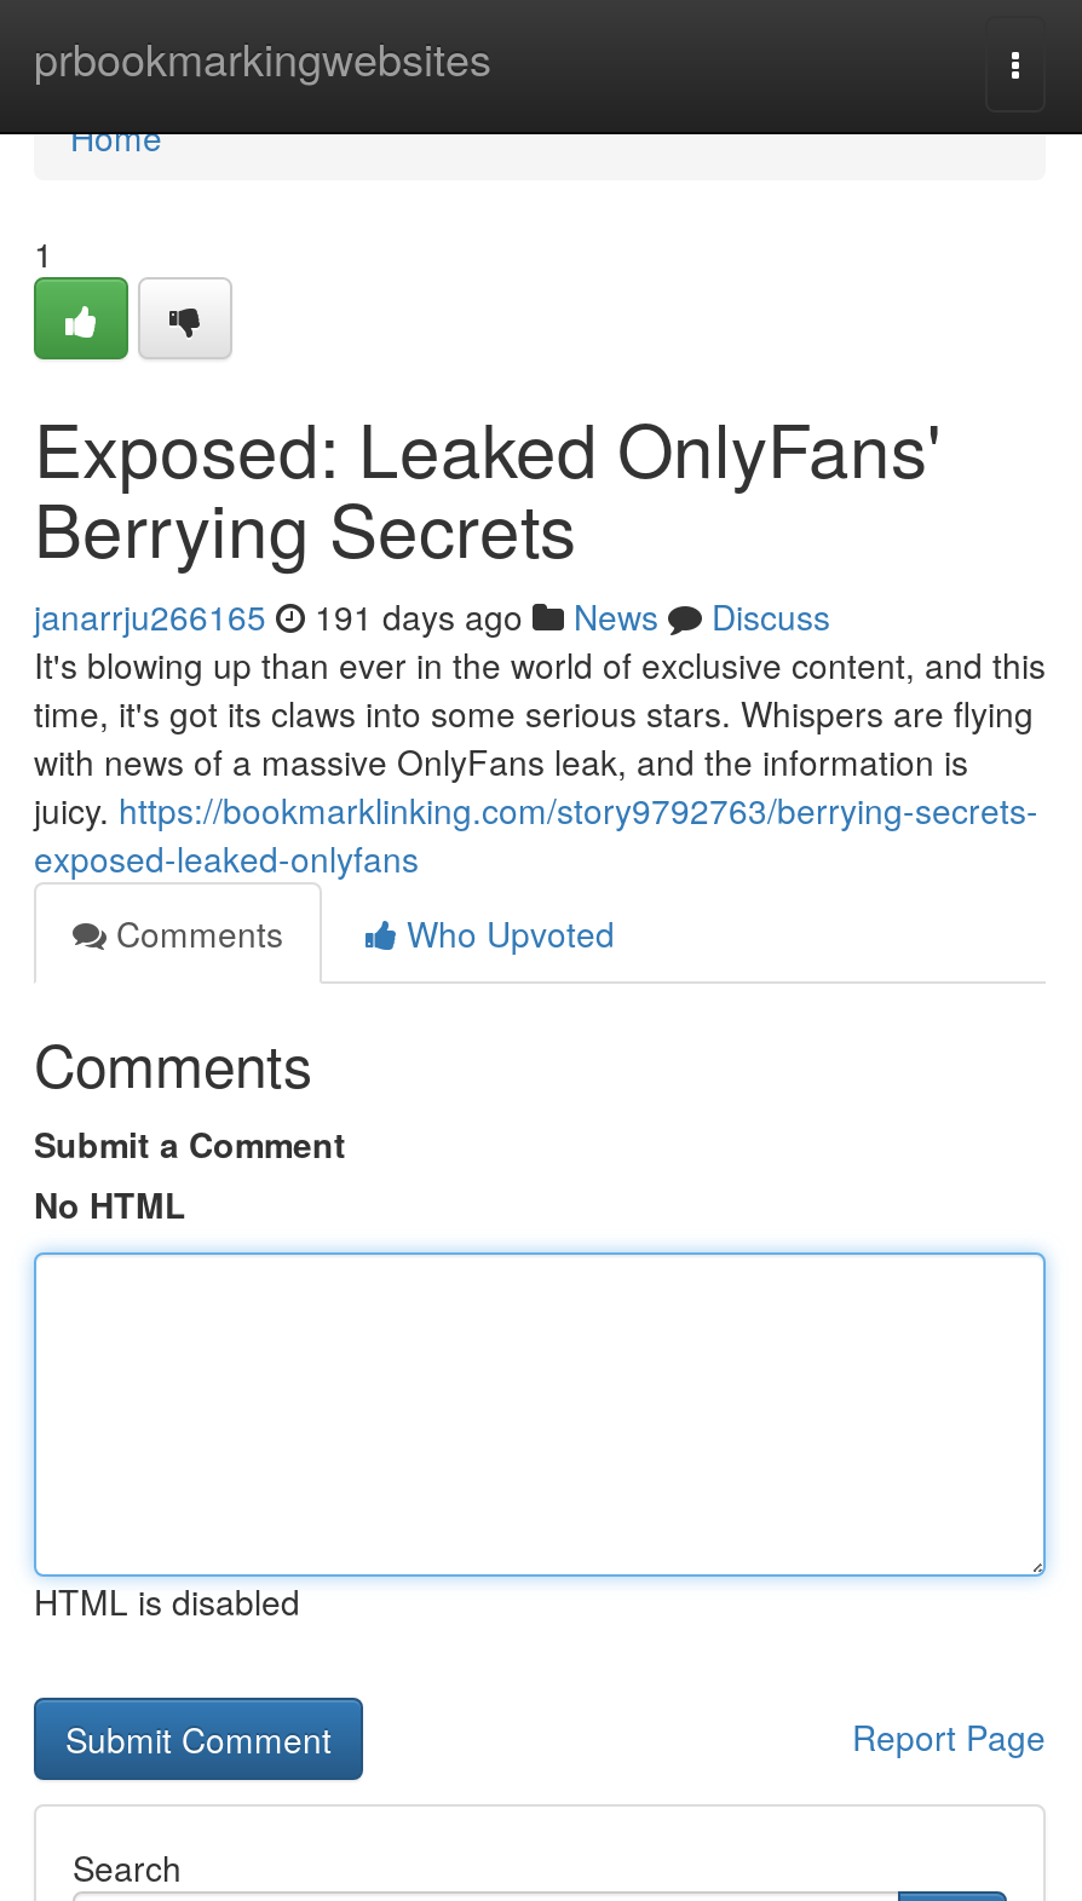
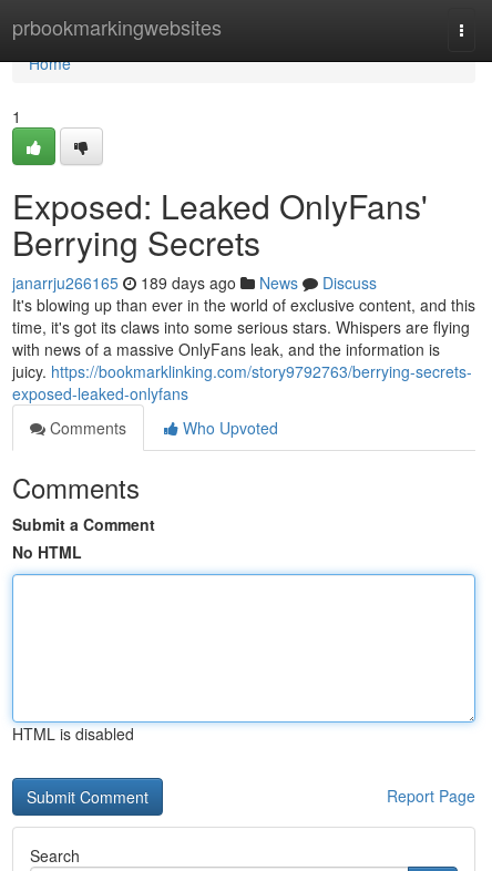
- janarrju266165 191 days ago News Discuss
+ janarrju266165 189 days ago News Discuss
